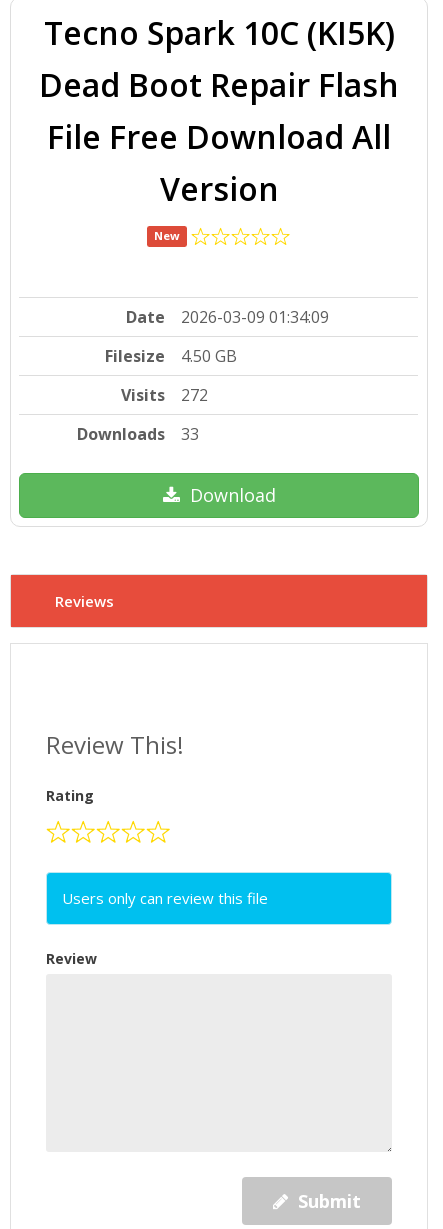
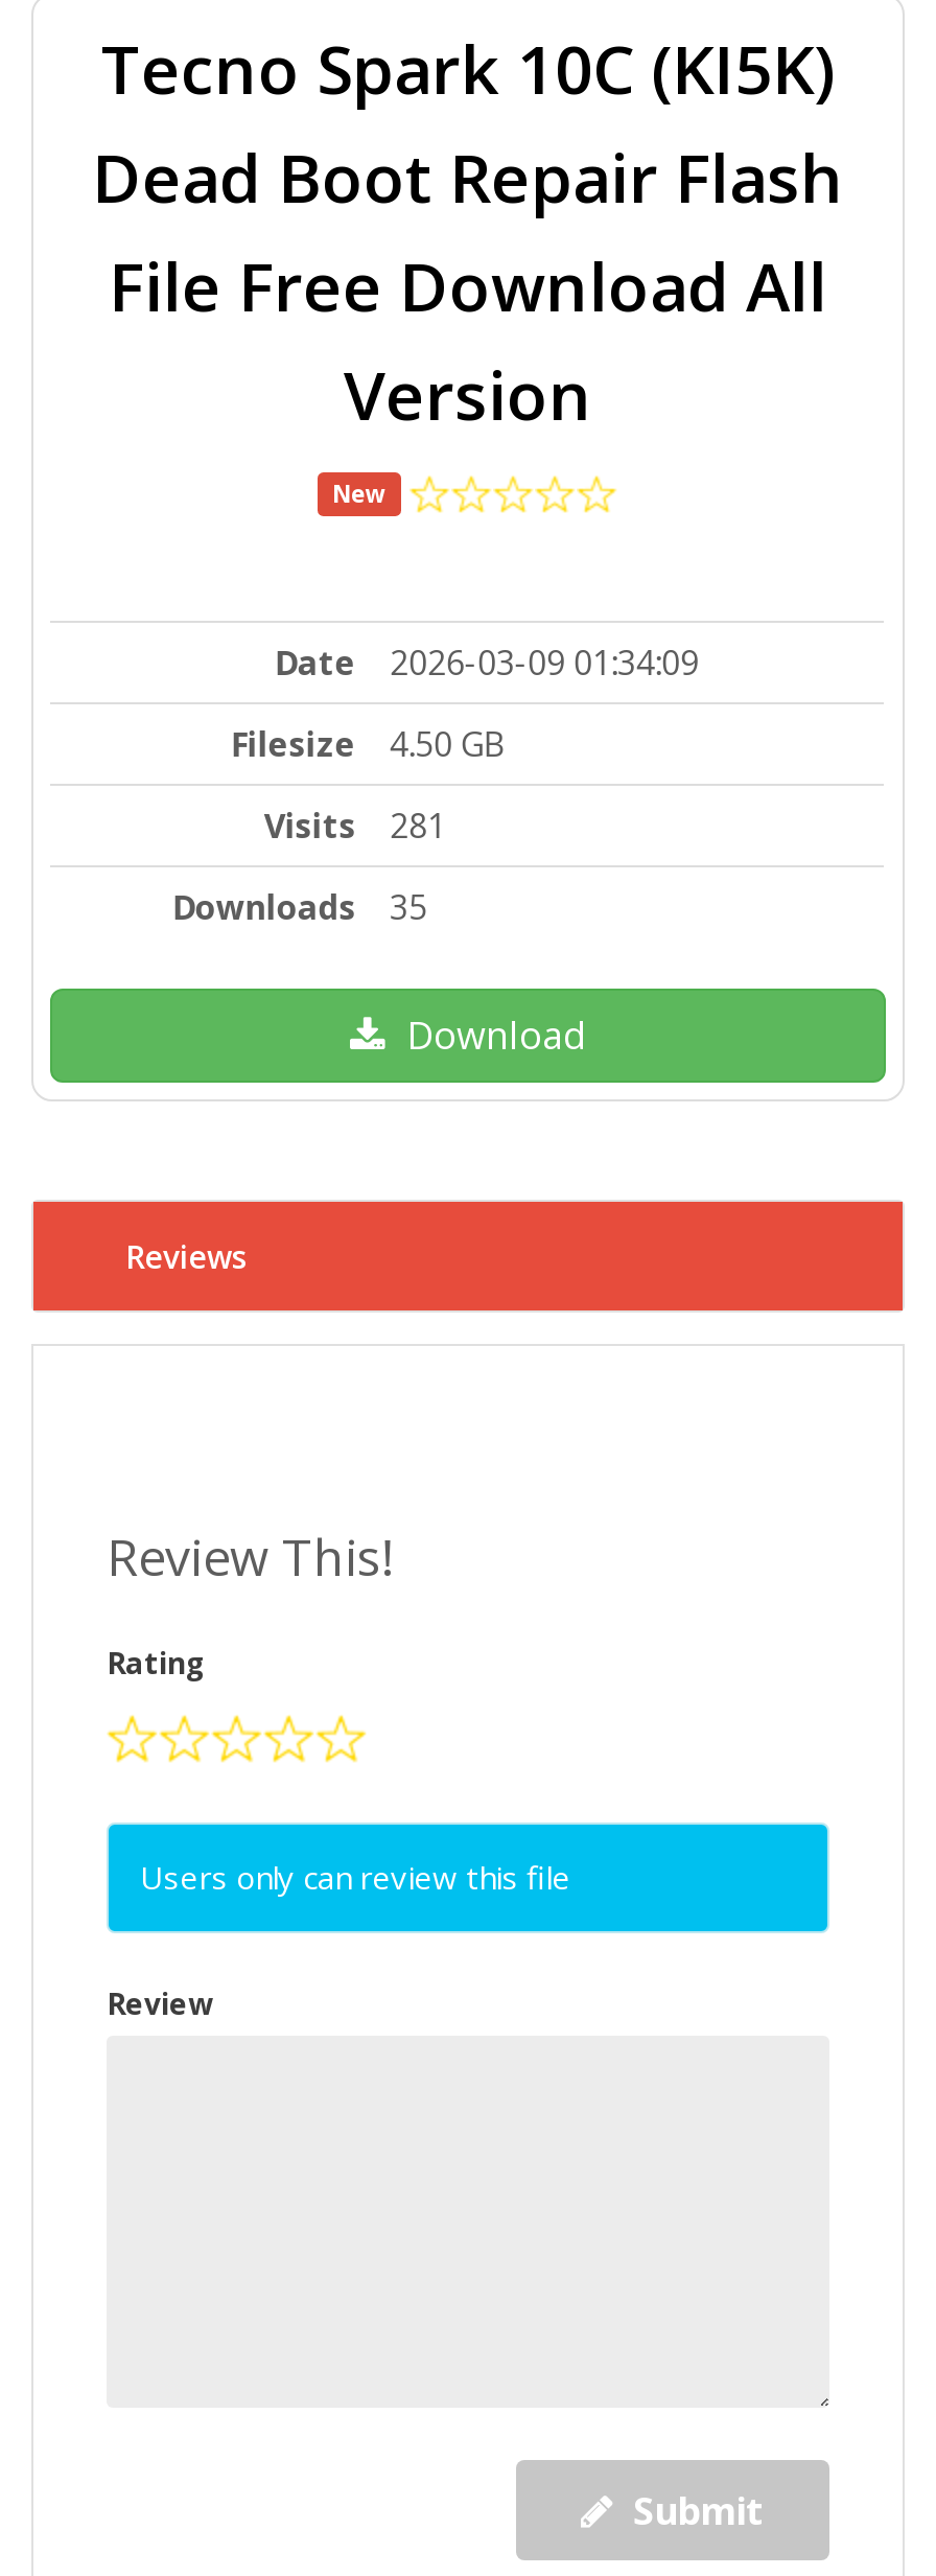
- Visits 272
+ Visits 281

- Downloads 33
+ Downloads 35
